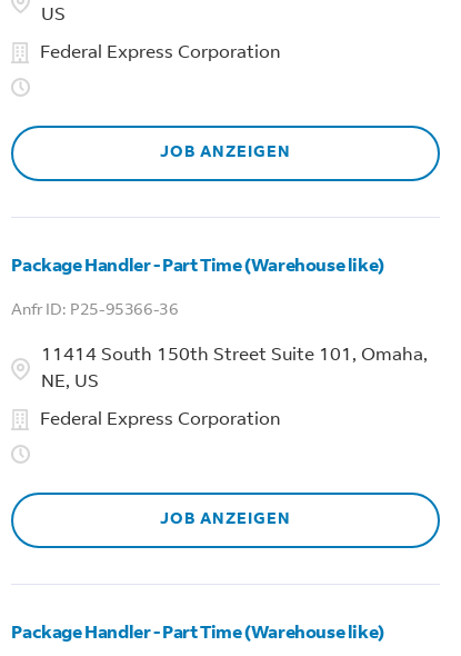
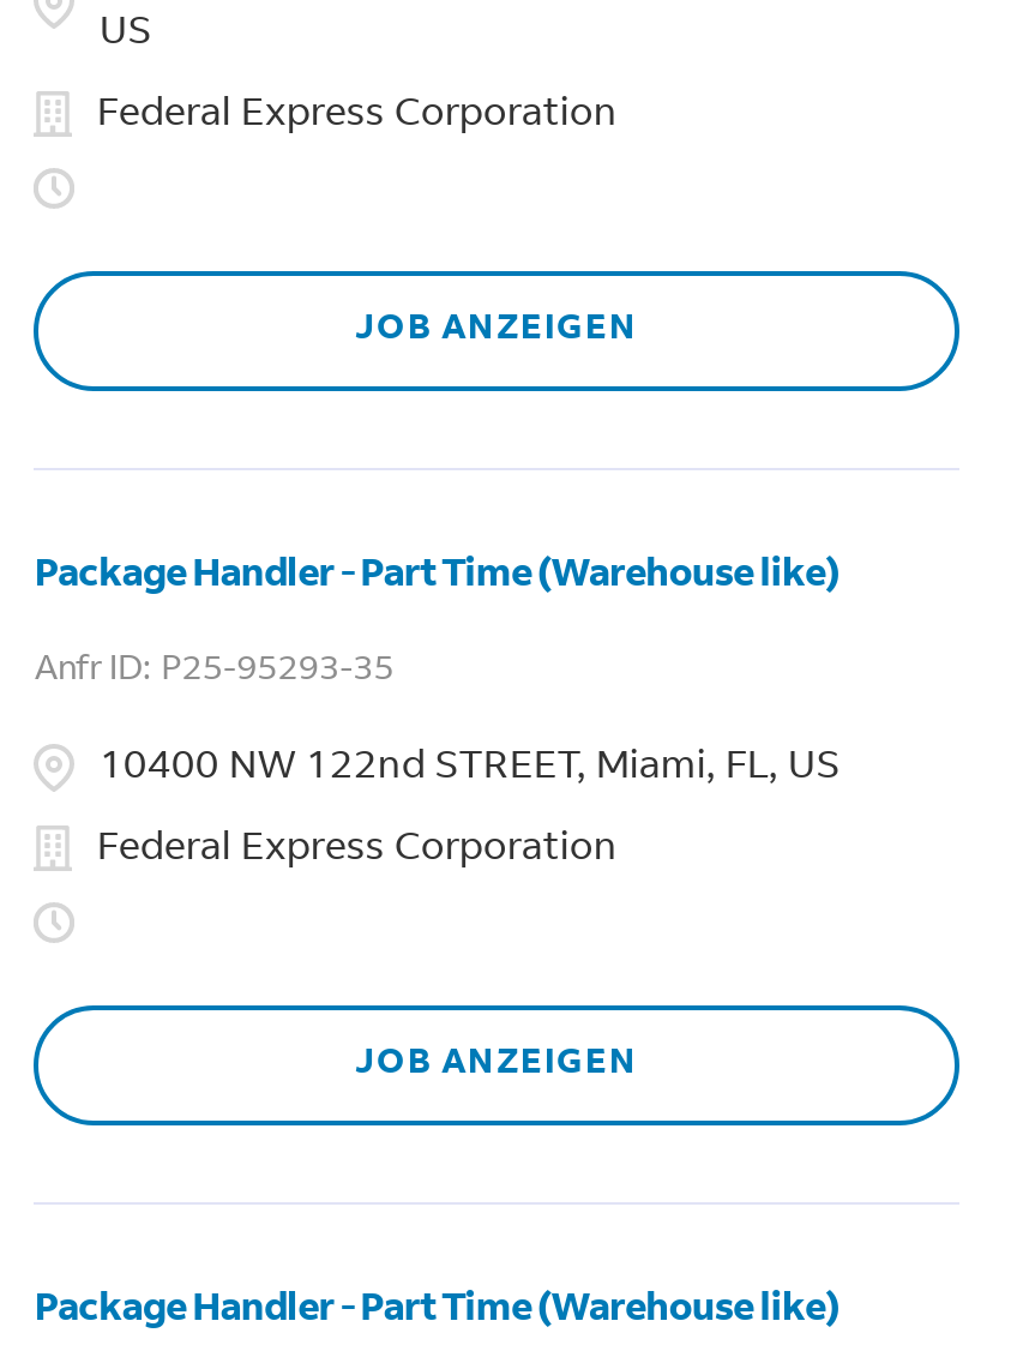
- P25-95366-36
- 11414 South 150th Street Suite 101, Omaha,
- NE, US
+ P25-95293-35
+ 10400 NW 122nd STREET, Miami, FL, US
